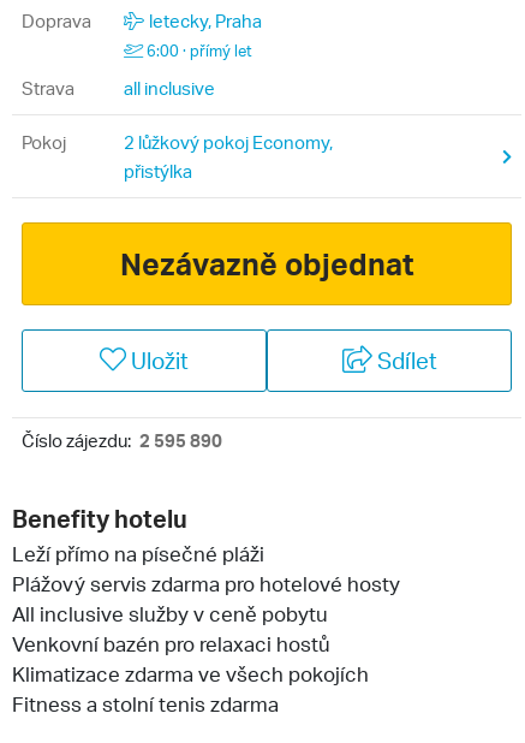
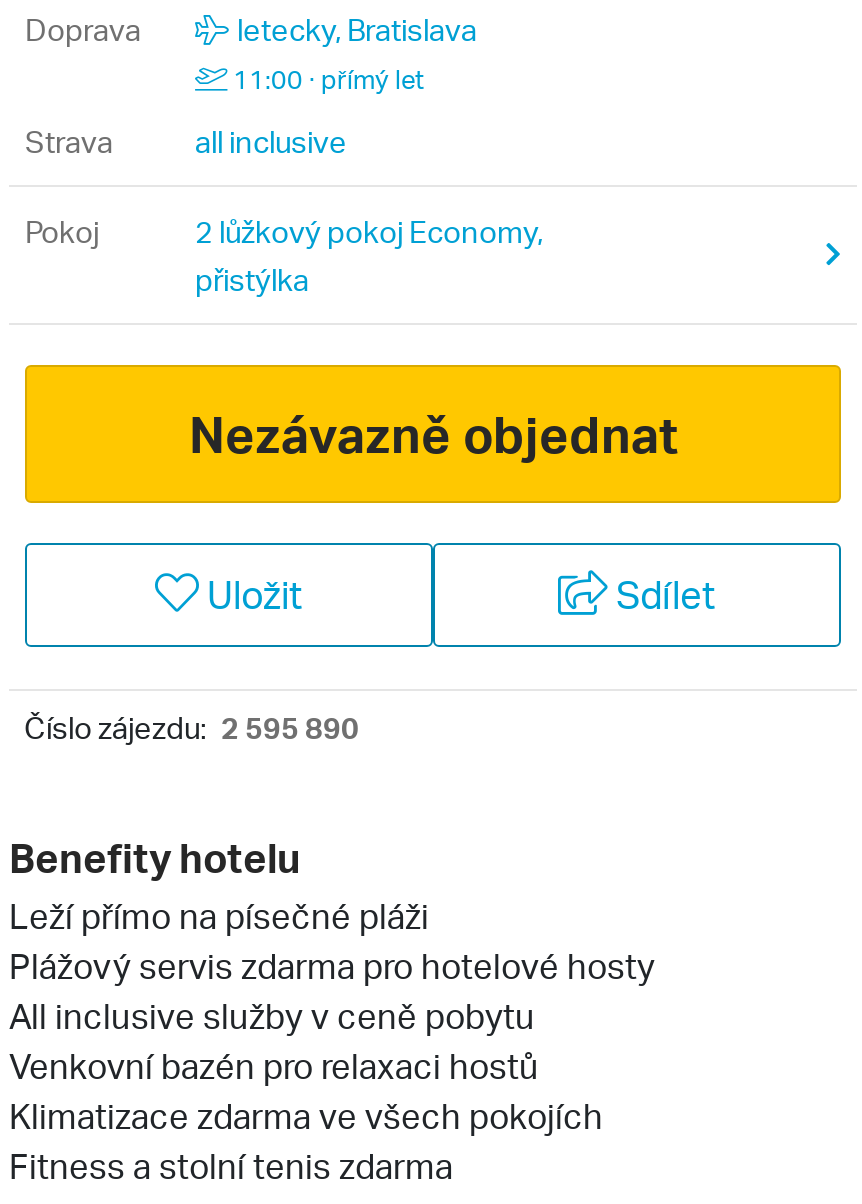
- letecky, Praha
+ letecky, Bratislava

- 6:00 · přímý let
+ 11:00 · přímý let
